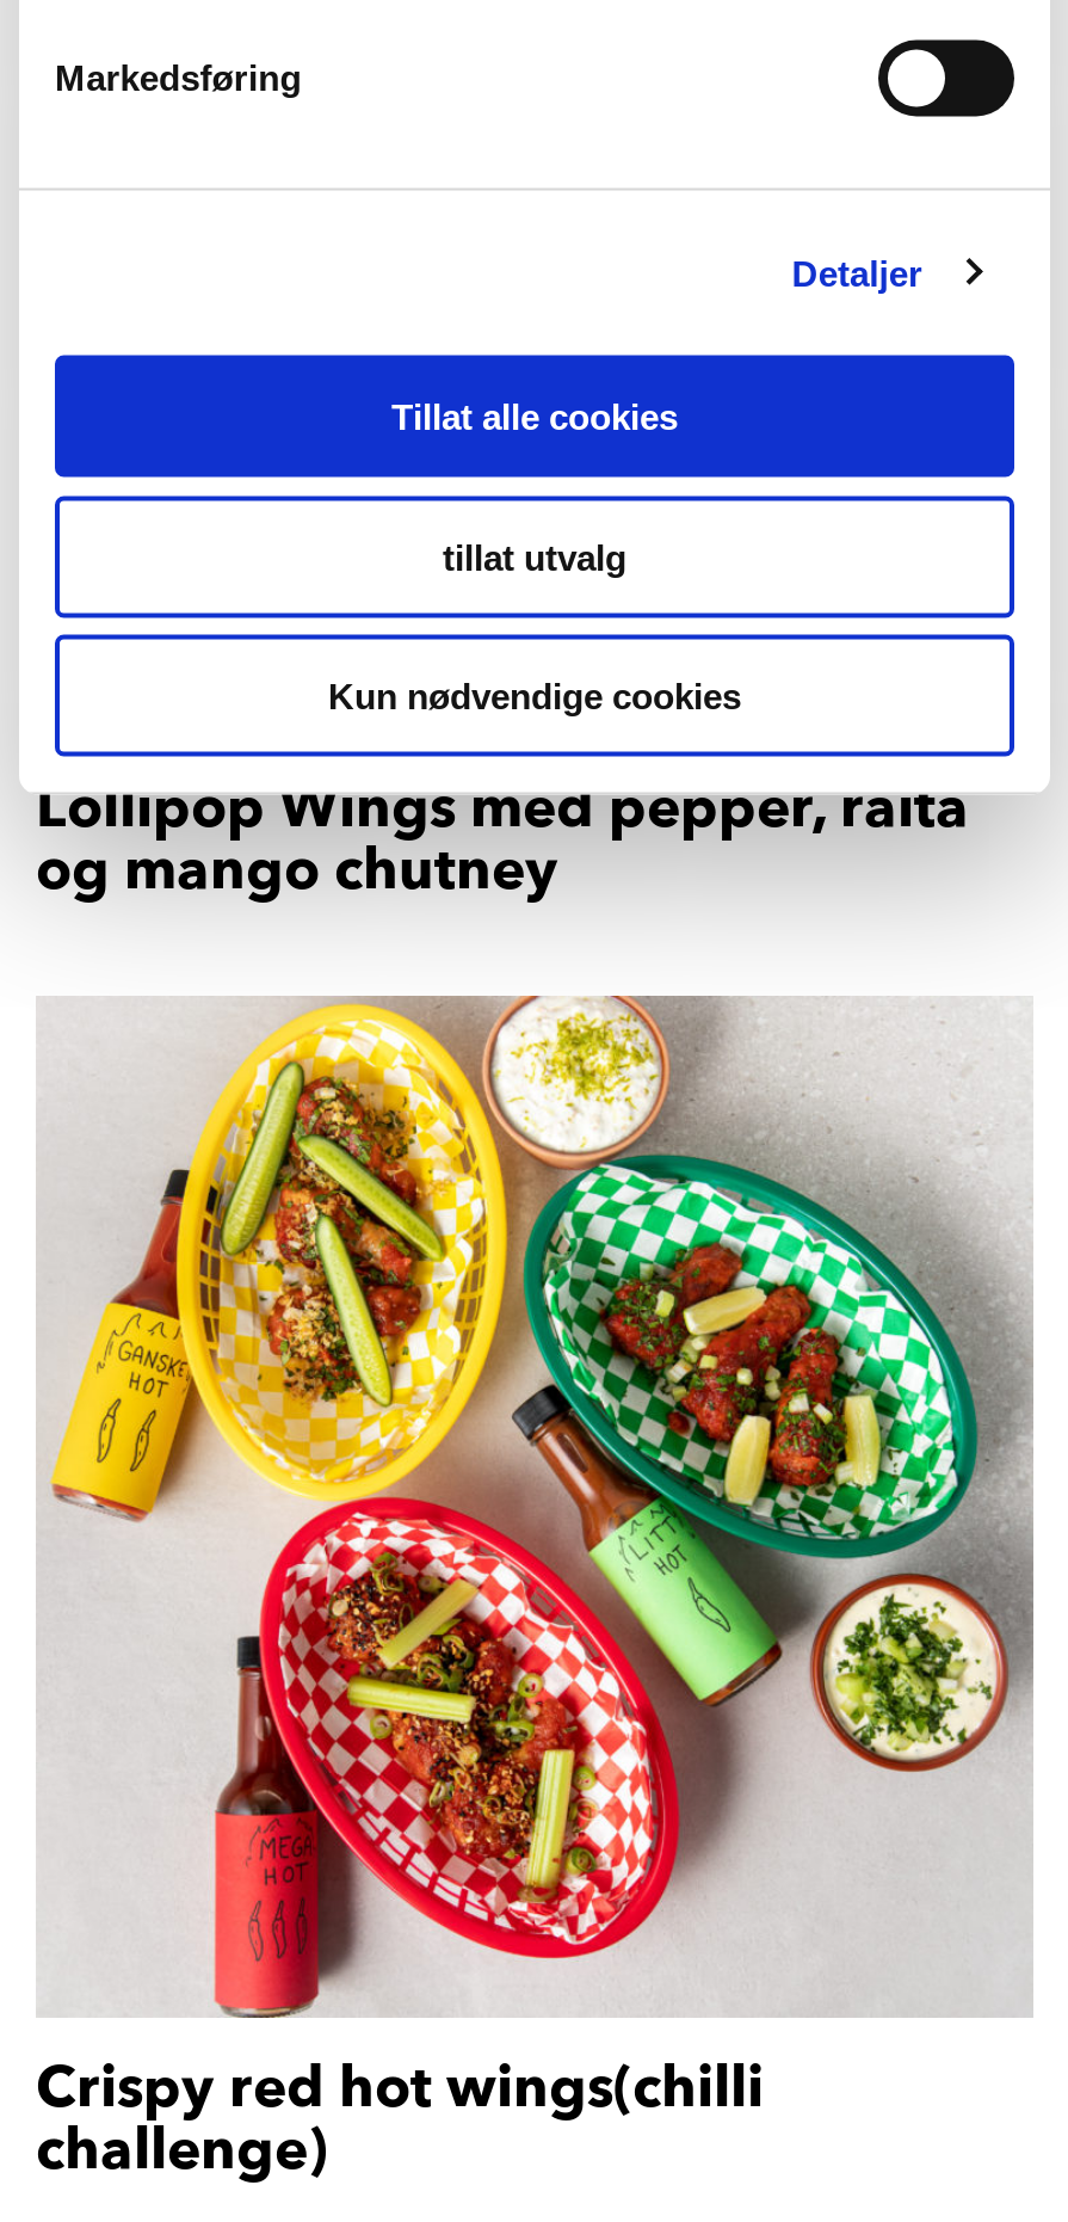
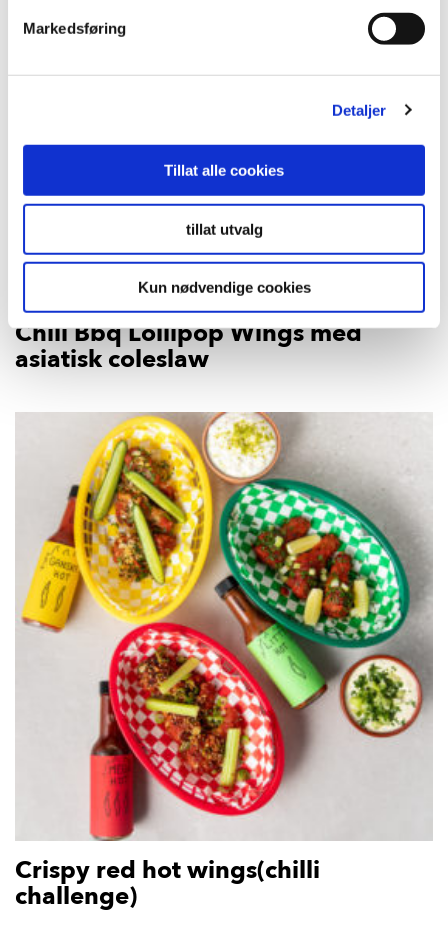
- Lollipop Wings med pepper, raita
- og mango chutney
+ Chili Bbq Lollipop Wings med
+ asiatisk coleslaw
